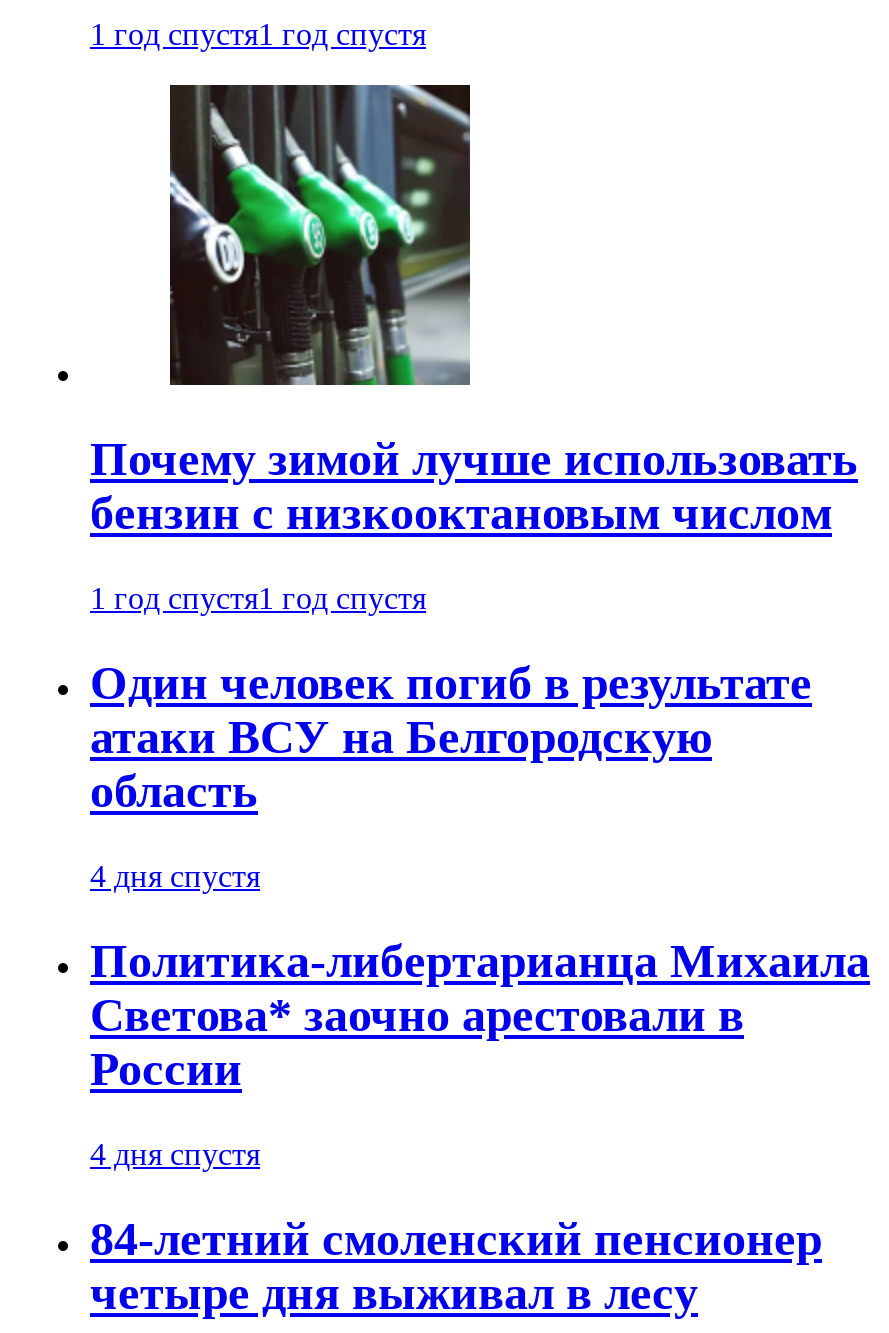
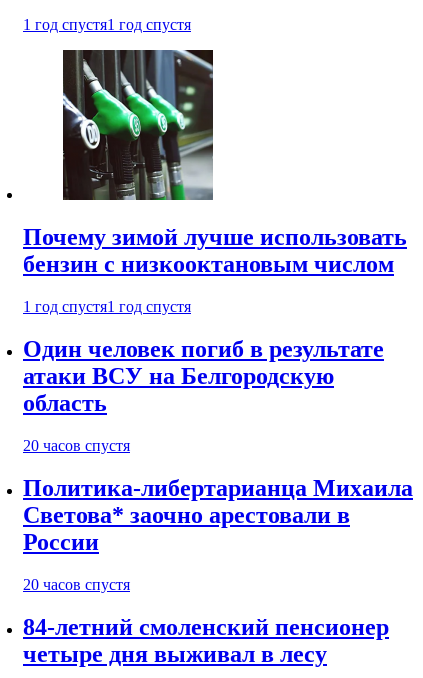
- 4 дня спустя
+ 20 часов спустя

- 4 дня спустя
+ 20 часов спустя
